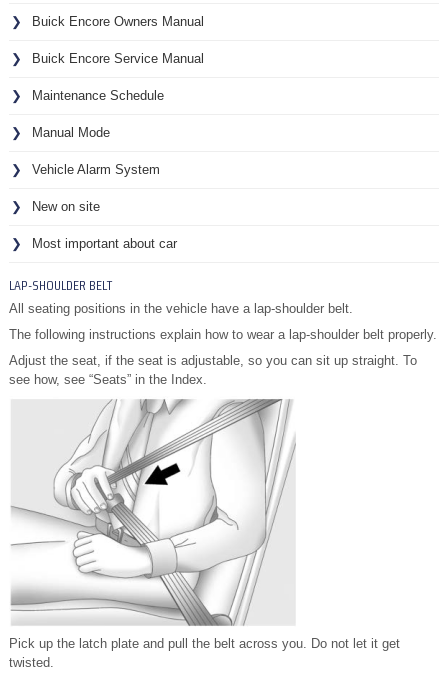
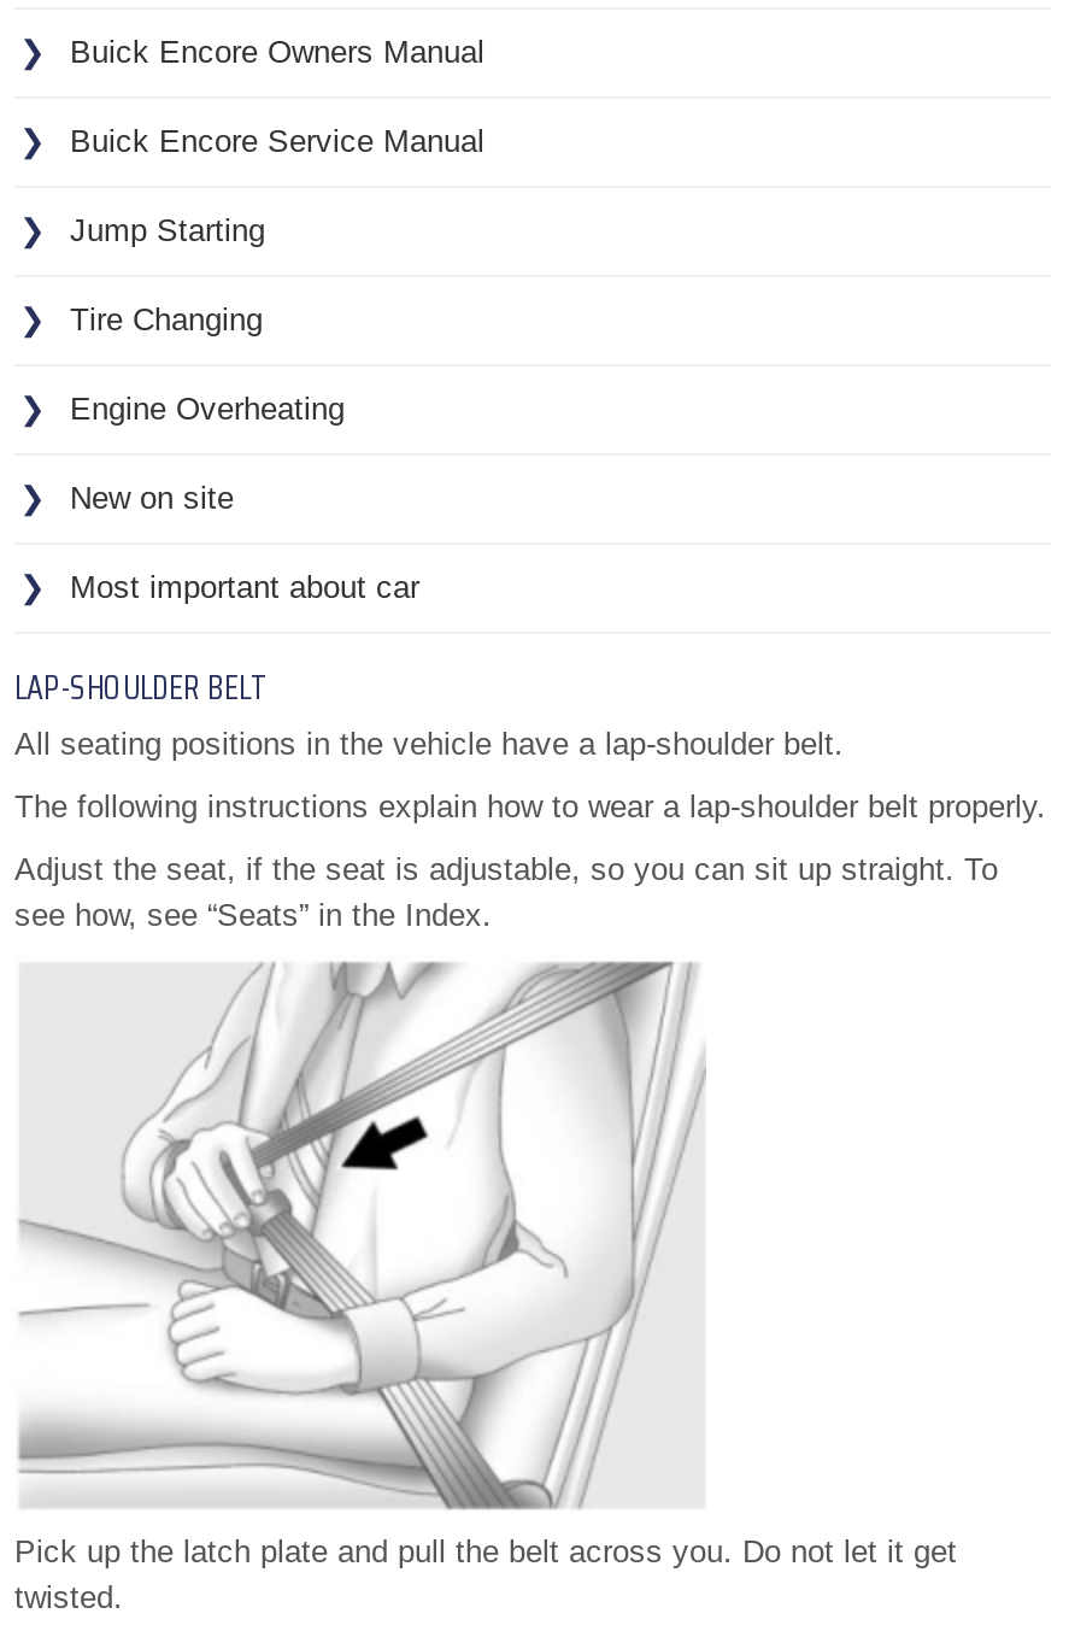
- Maintenance Schedule
+ Jump Starting

- Manual Mode
+ Tire Changing

- Vehicle Alarm System
+ Engine Overheating
